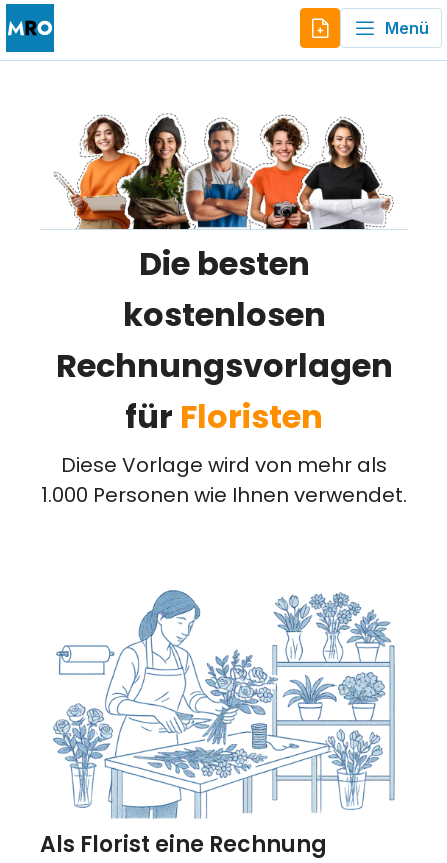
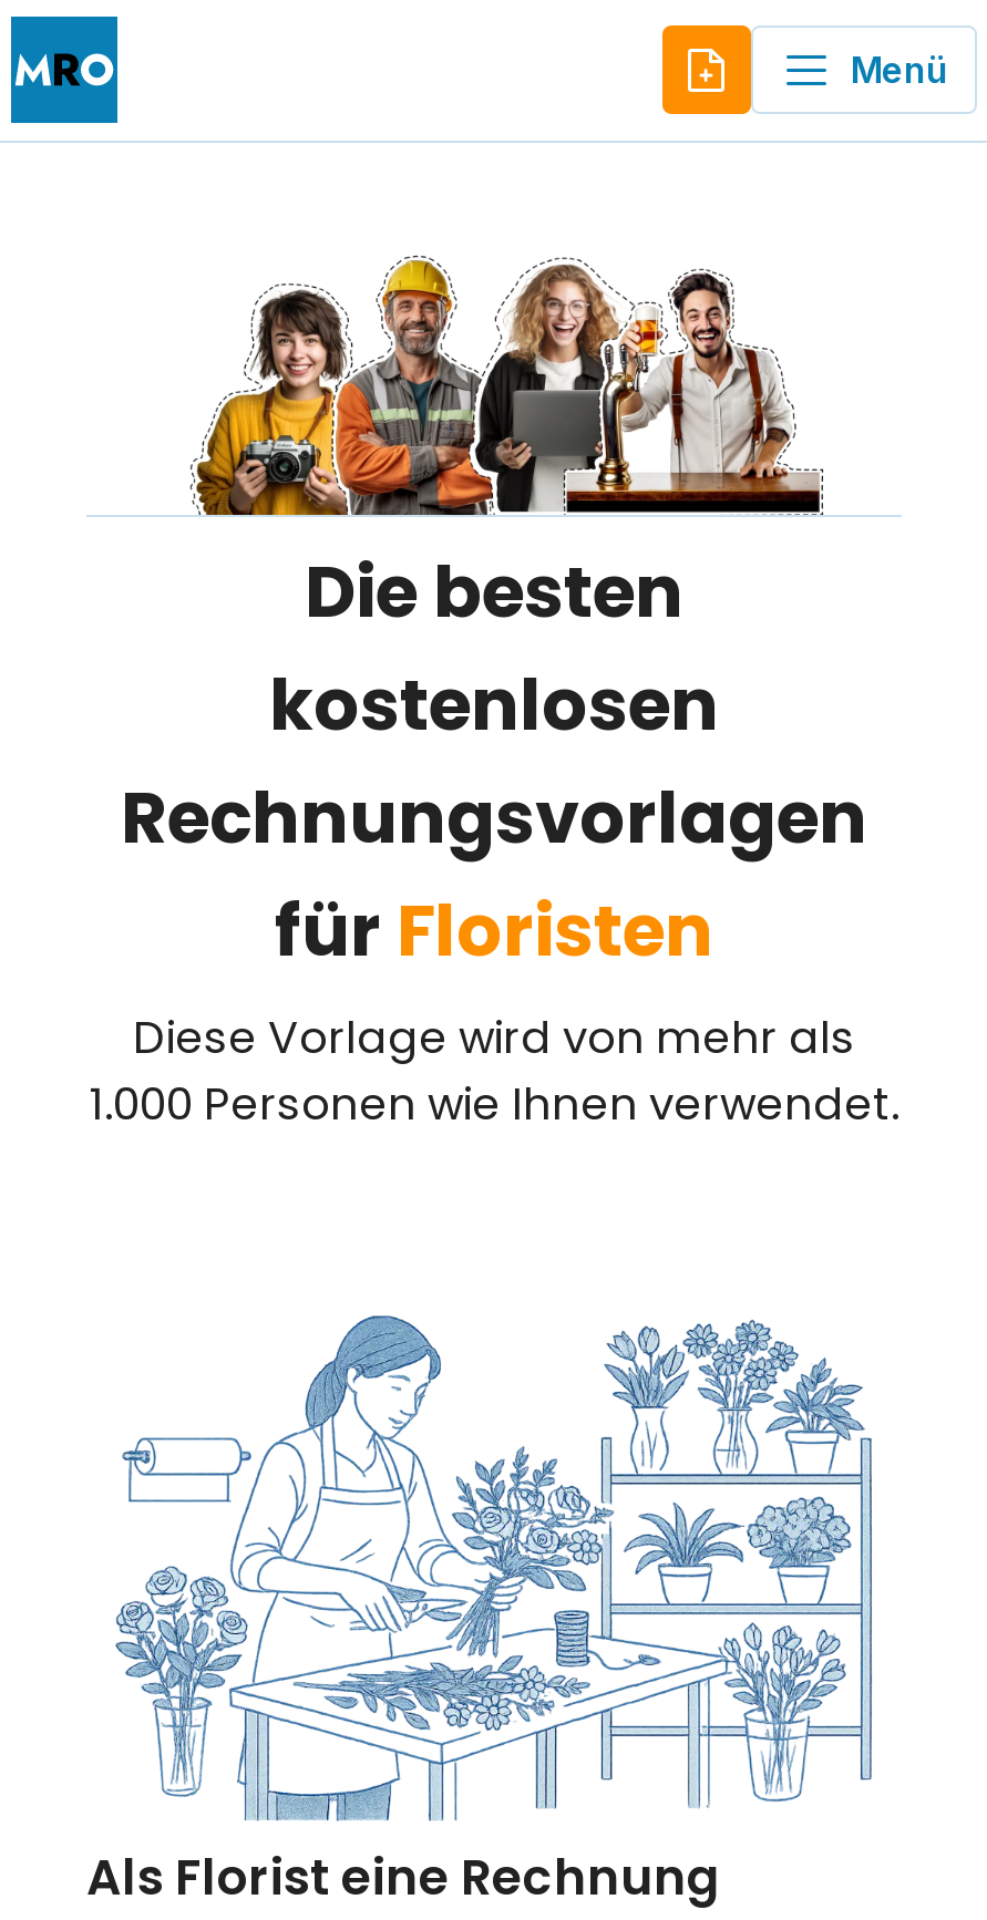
- [image]
+ [image]
